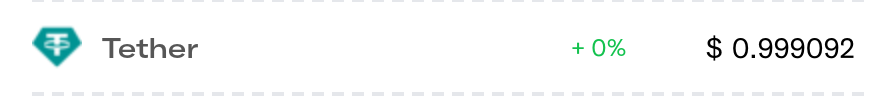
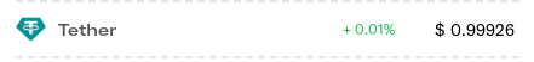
- 0%
+ 0.01%

- $ 0.999092
+ $ 0.99926
